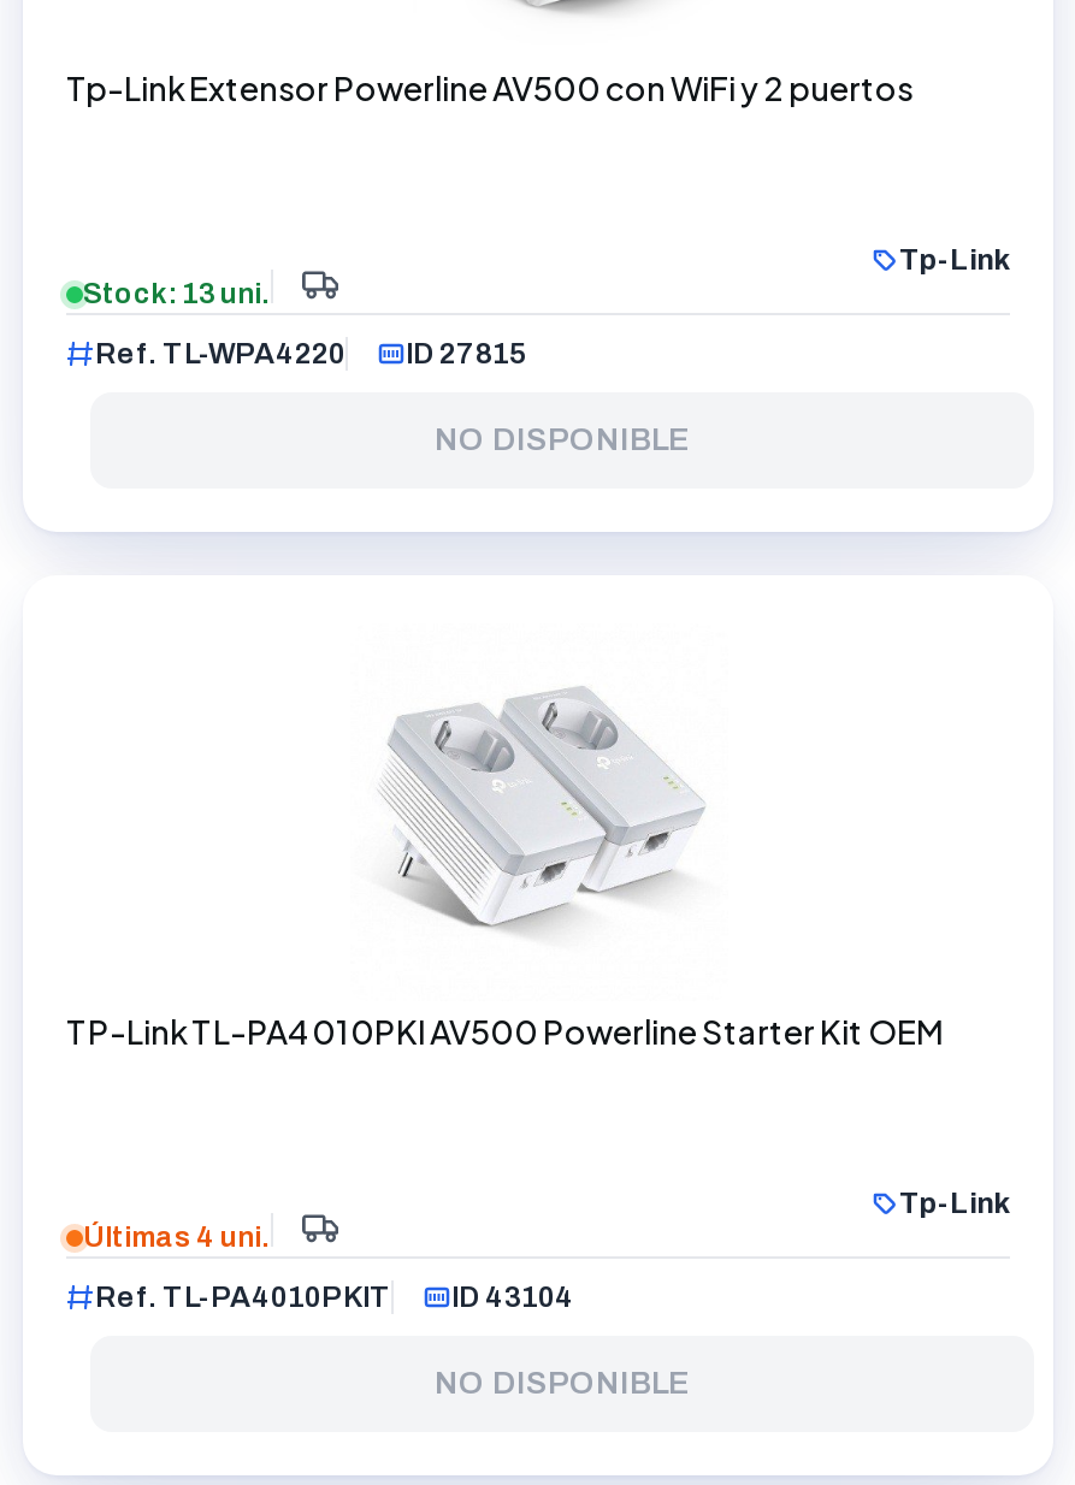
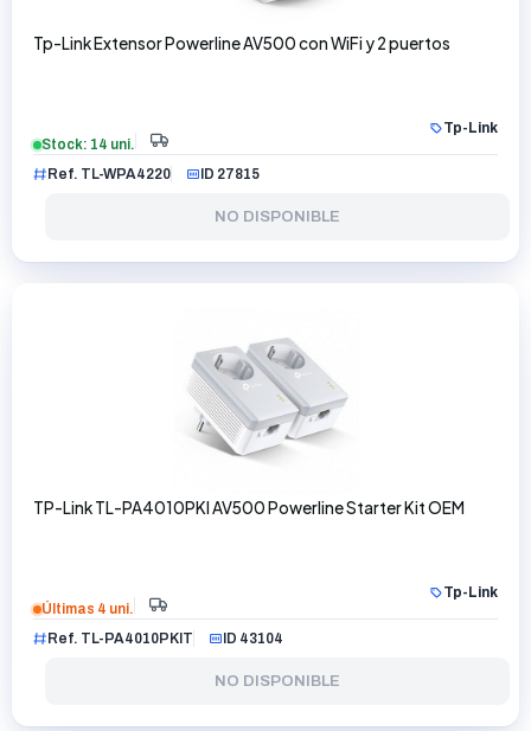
- Stock: 13 uni.
+ Stock: 14 uni.
